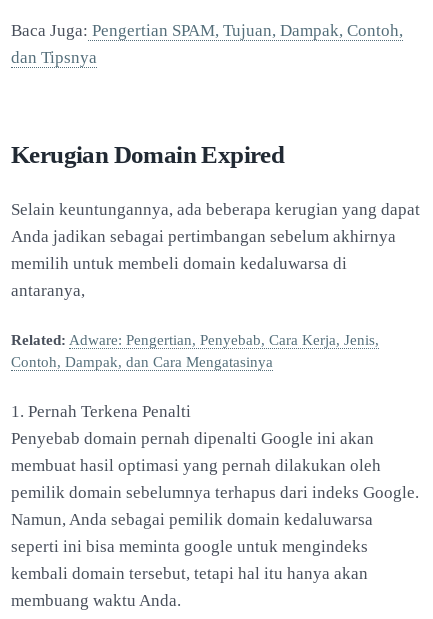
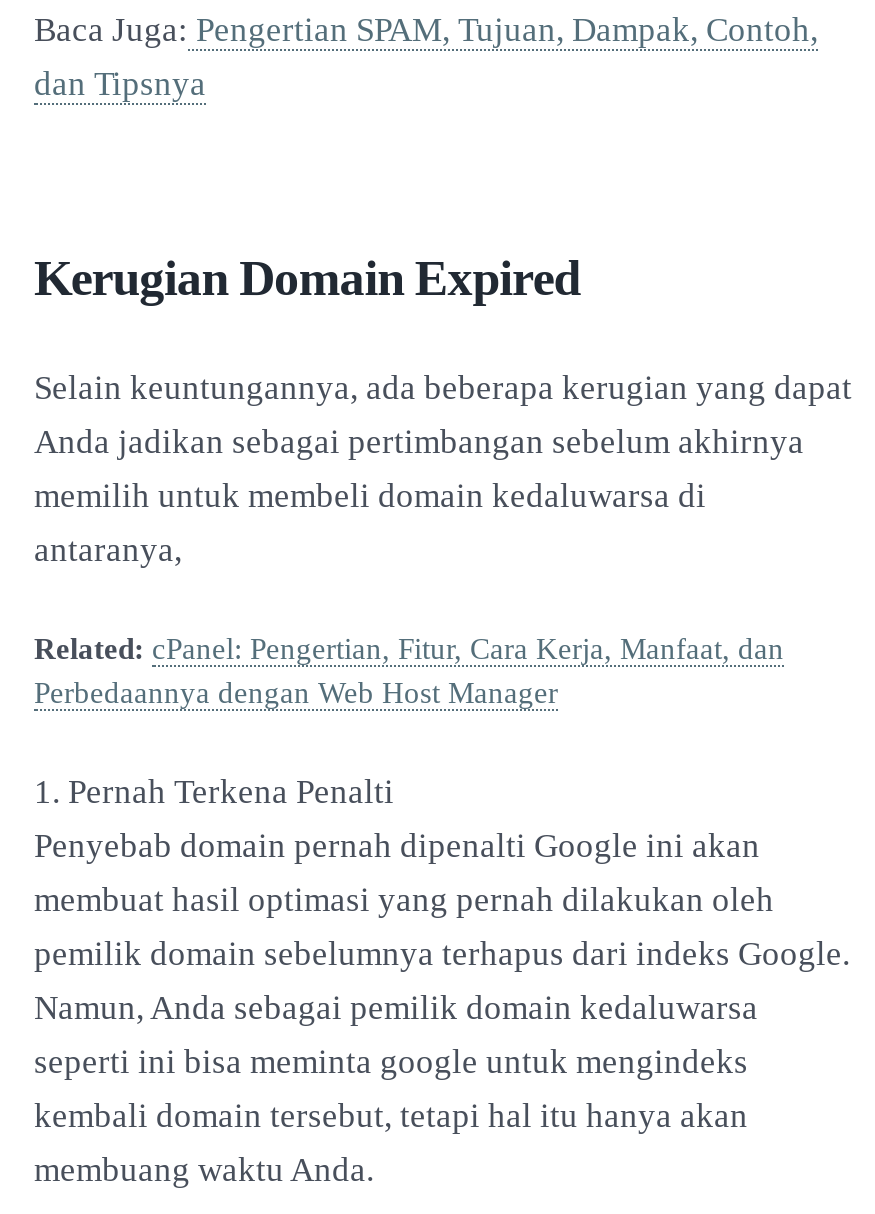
- Related: Adware: Pengertian, Penyebab, Cara Kerja, Jenis,
- Contoh, Dampak, dan Cara Mengatasinya
+ Related: cPanel: Pengertian, Fitur, Cara Kerja, Manfaat, dan
+ Perbedaannya dengan Web Host Manager
